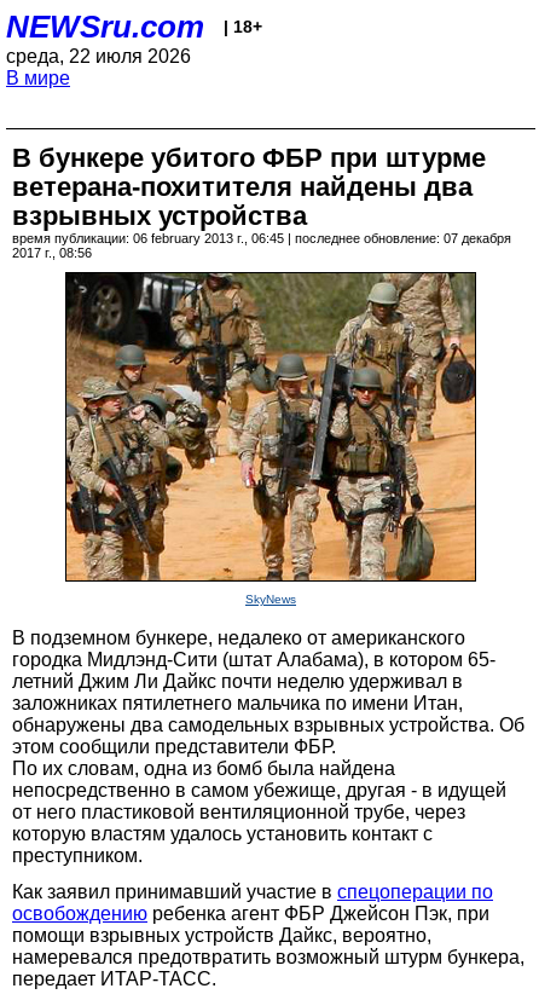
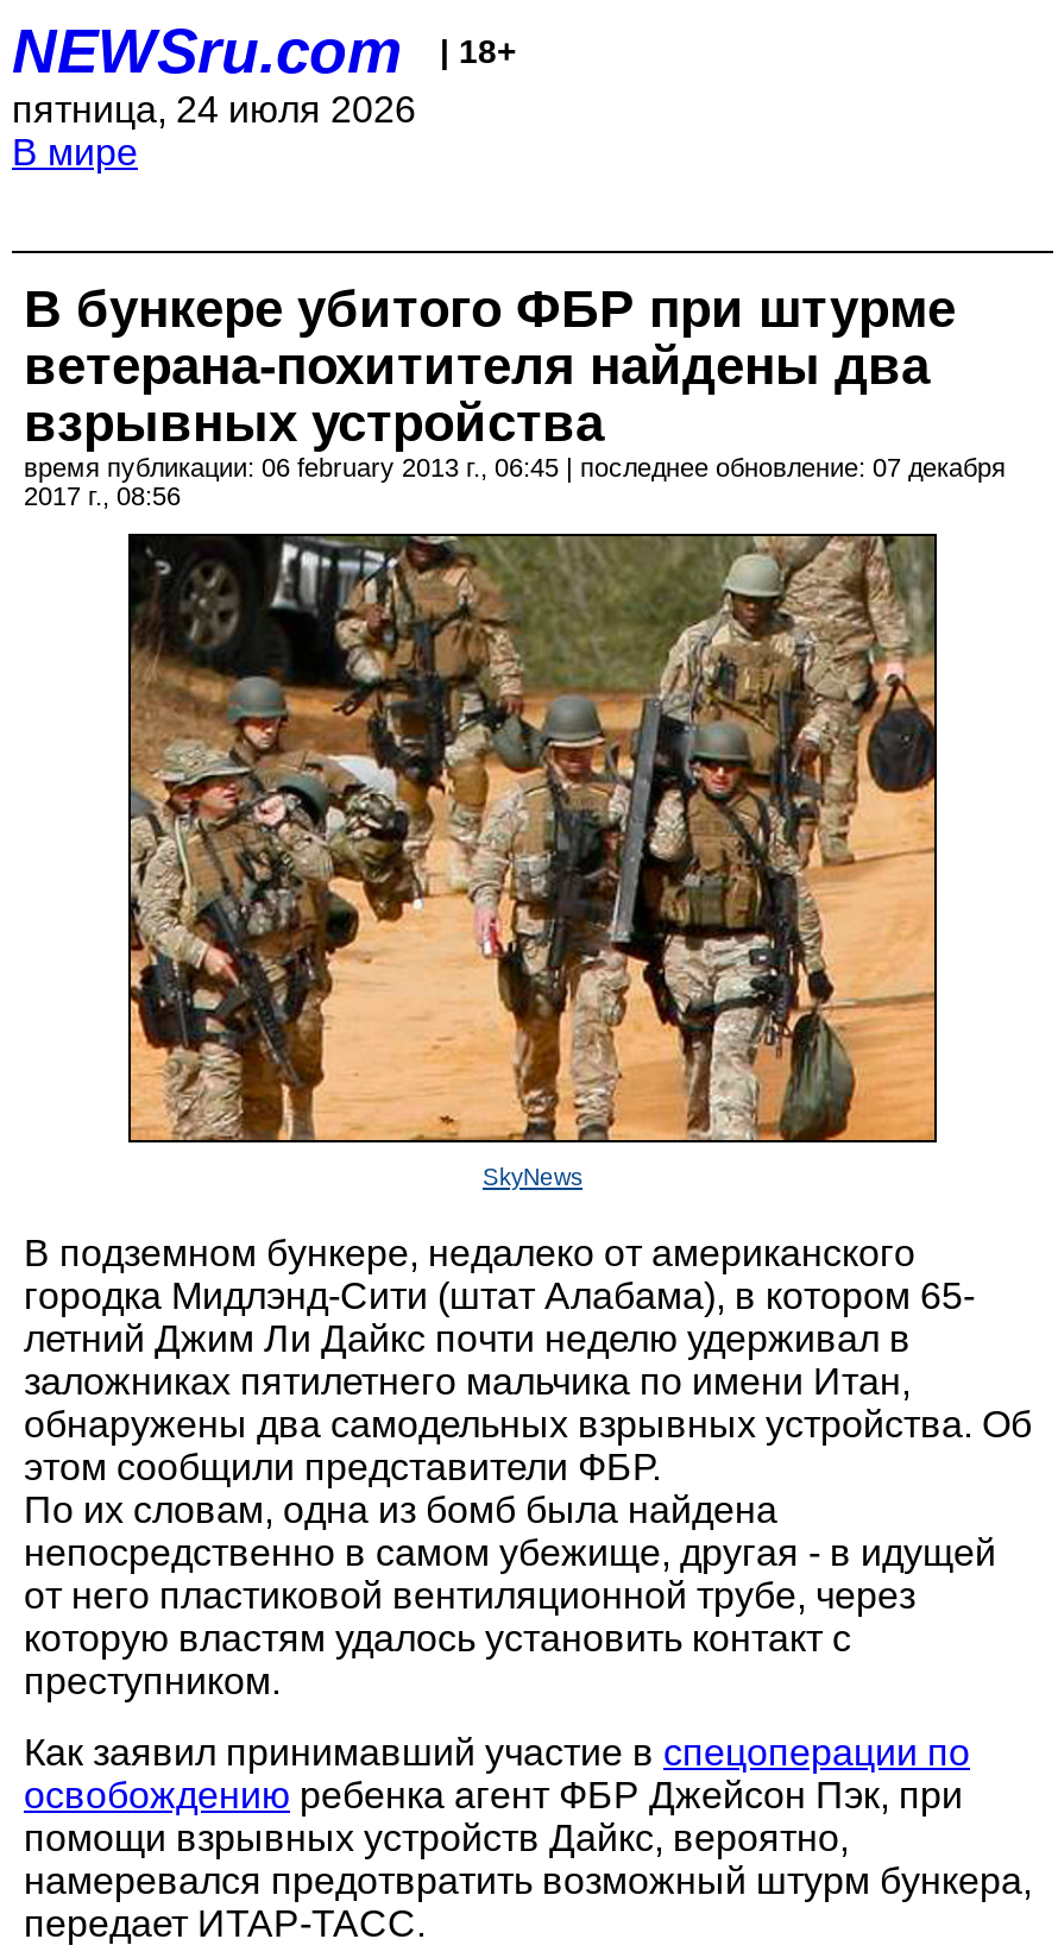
- среда, 22 июля 2026
+ пятница, 24 июля 2026
